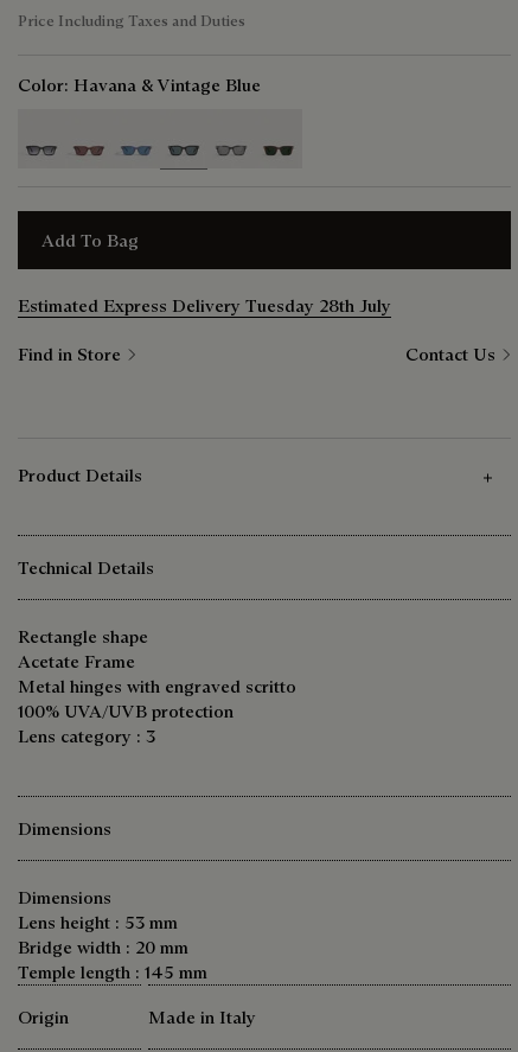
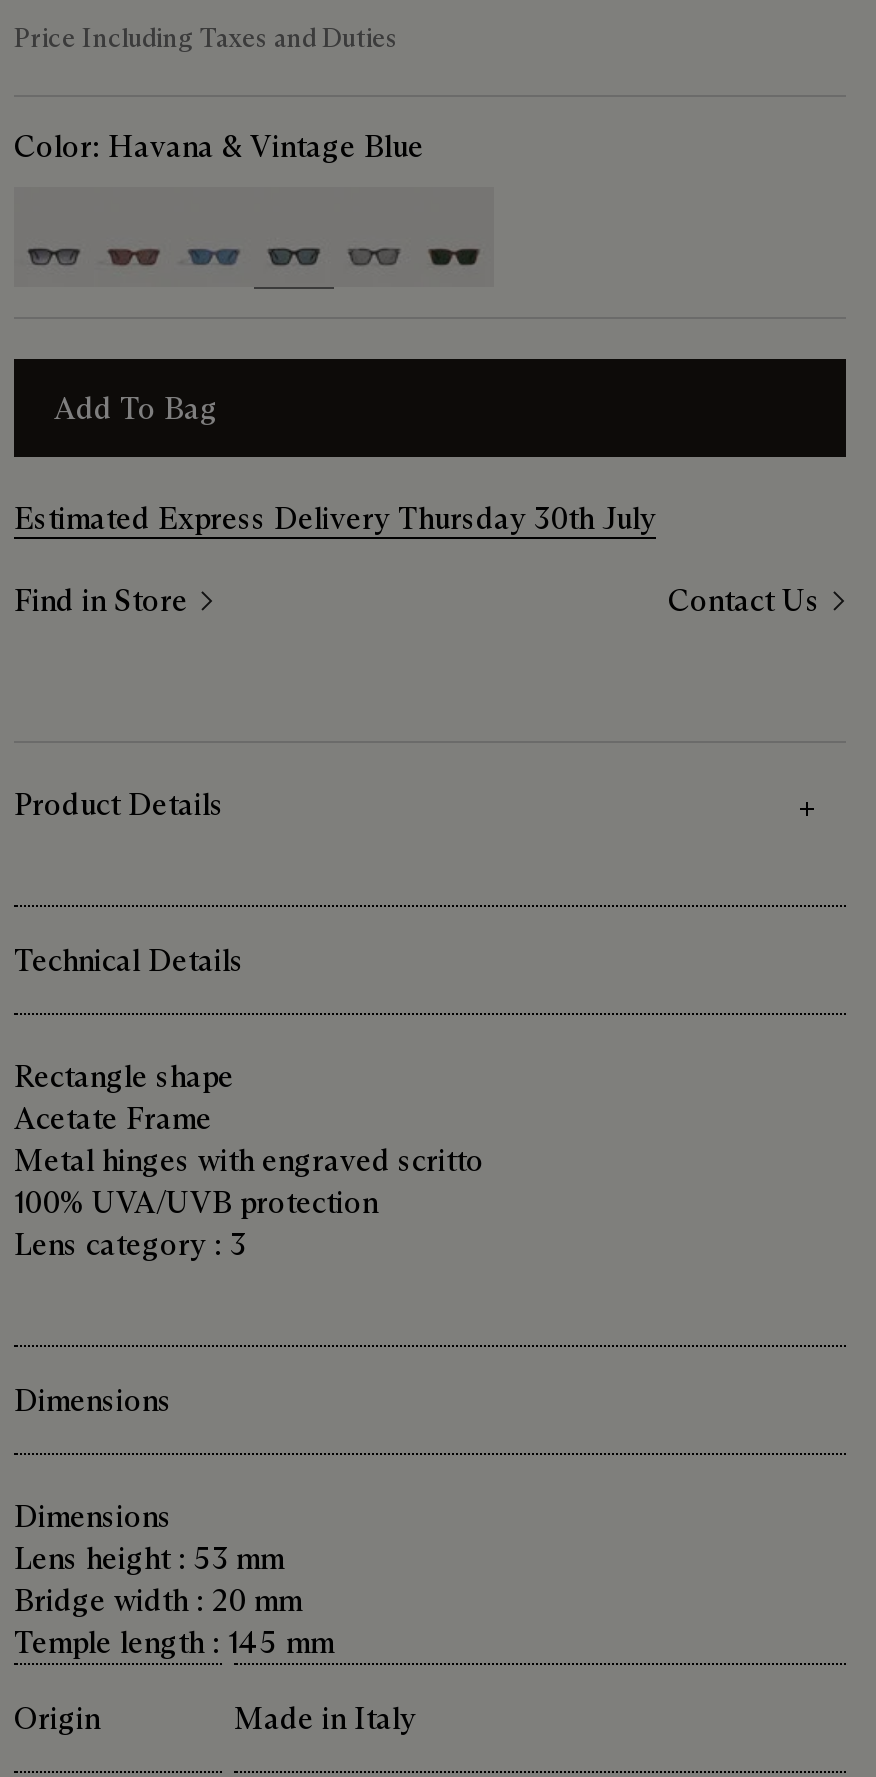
- Estimated Express Delivery Tuesday 28th July
+ Estimated Express Delivery Thursday 30th July
